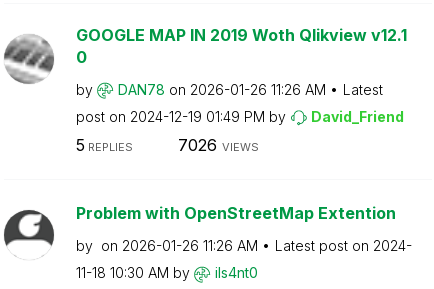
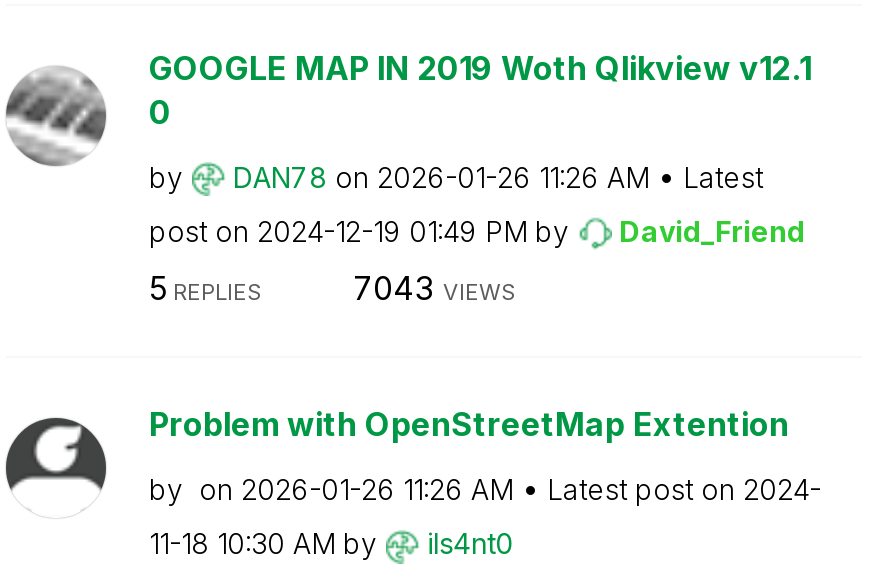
- 7026 VIEWS
+ 7043 VIEWS
